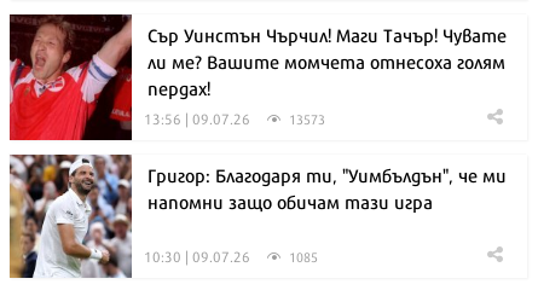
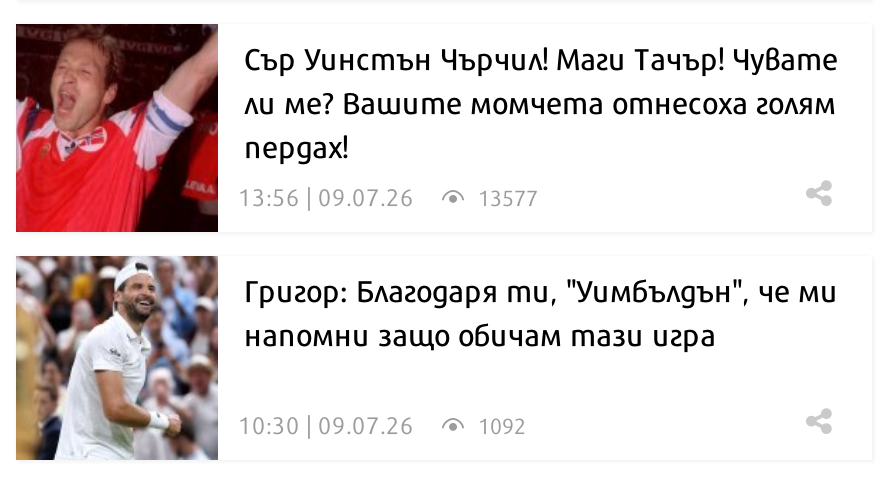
- 13573
+ 13577

- 1085
+ 1092
